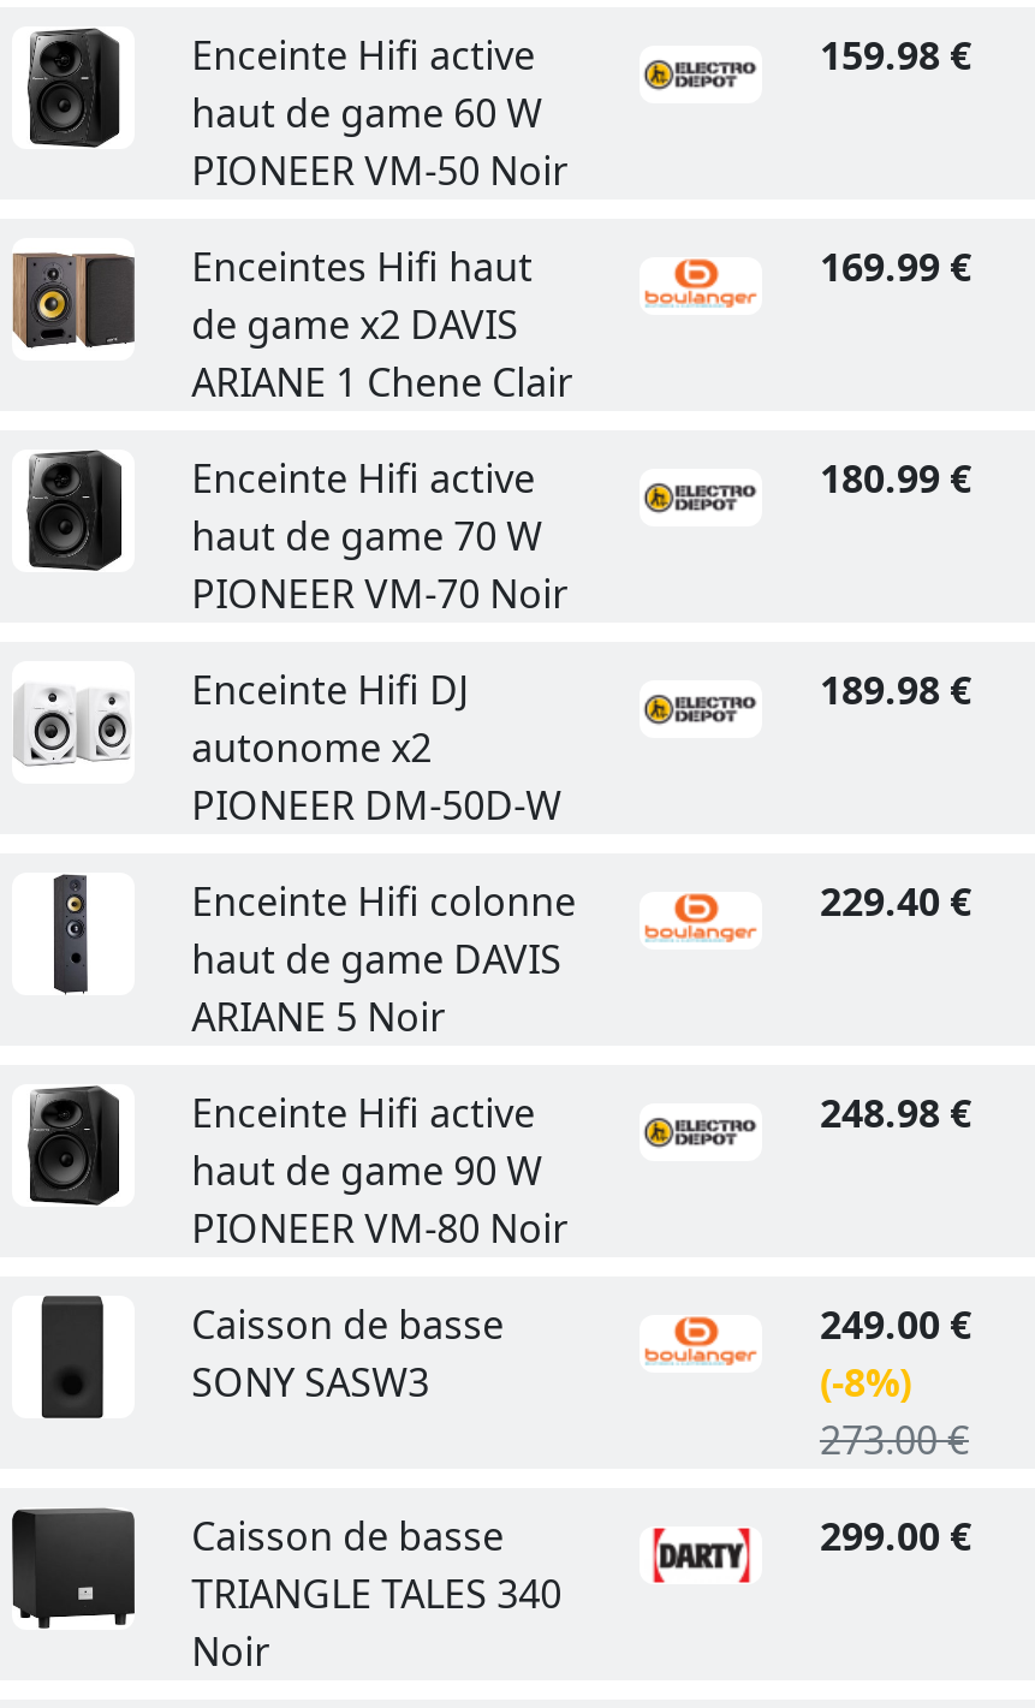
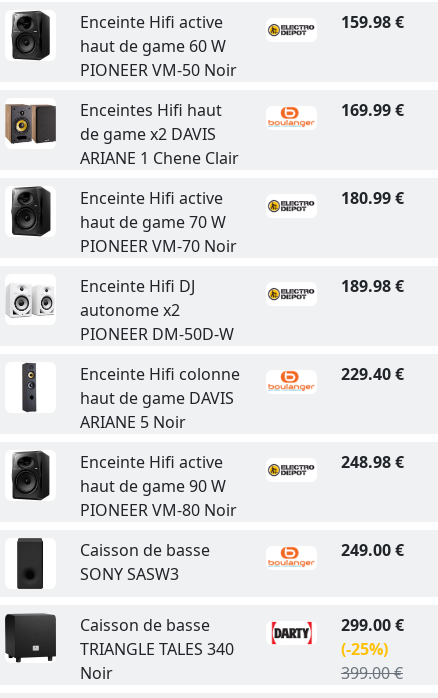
- (-8%)
- 273.00 €

+ (-25%)
+ 399.00 €
